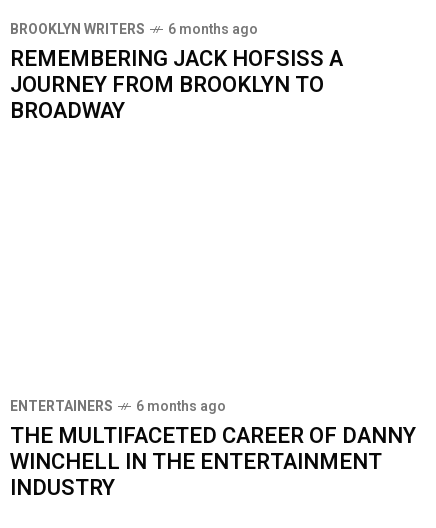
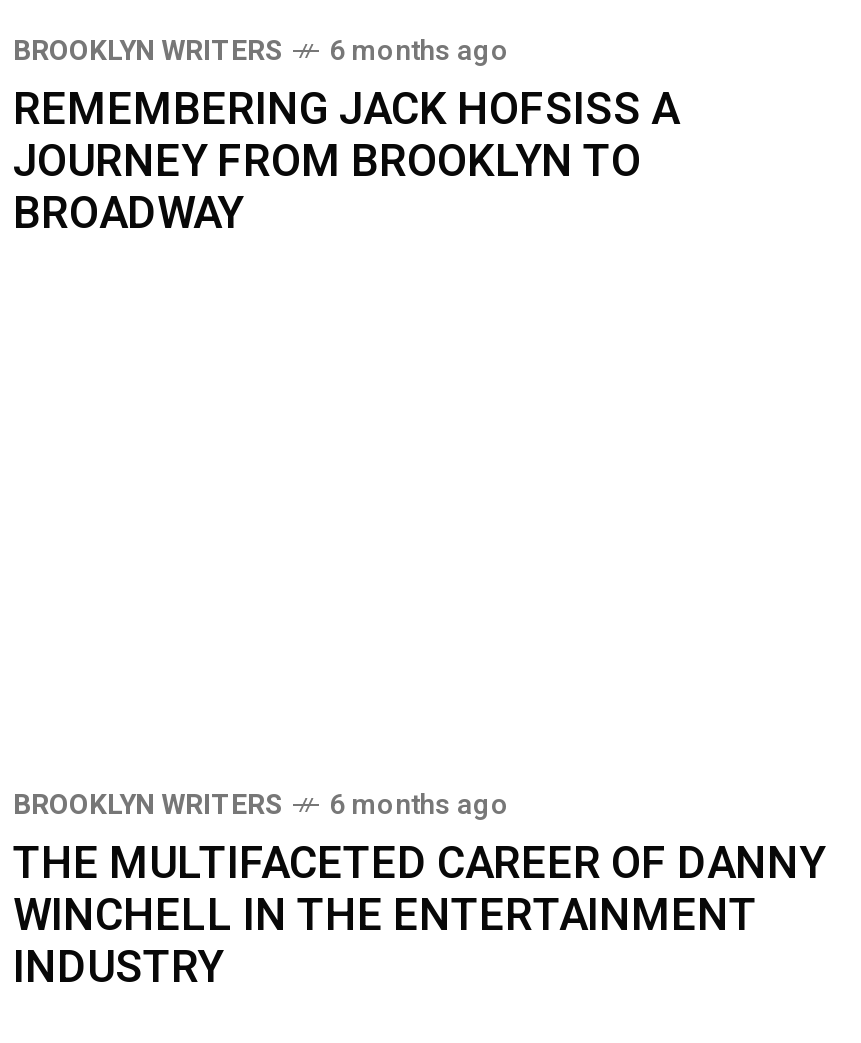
- ENTERTAINERS
+ BROOKLYN WRITERS
